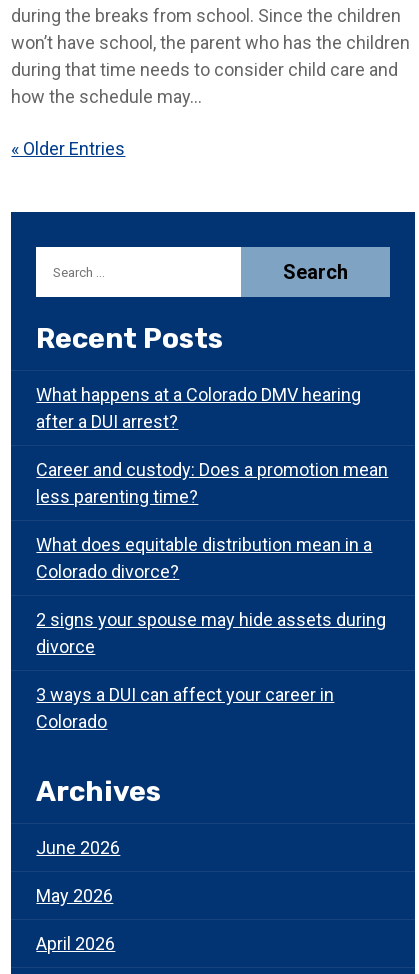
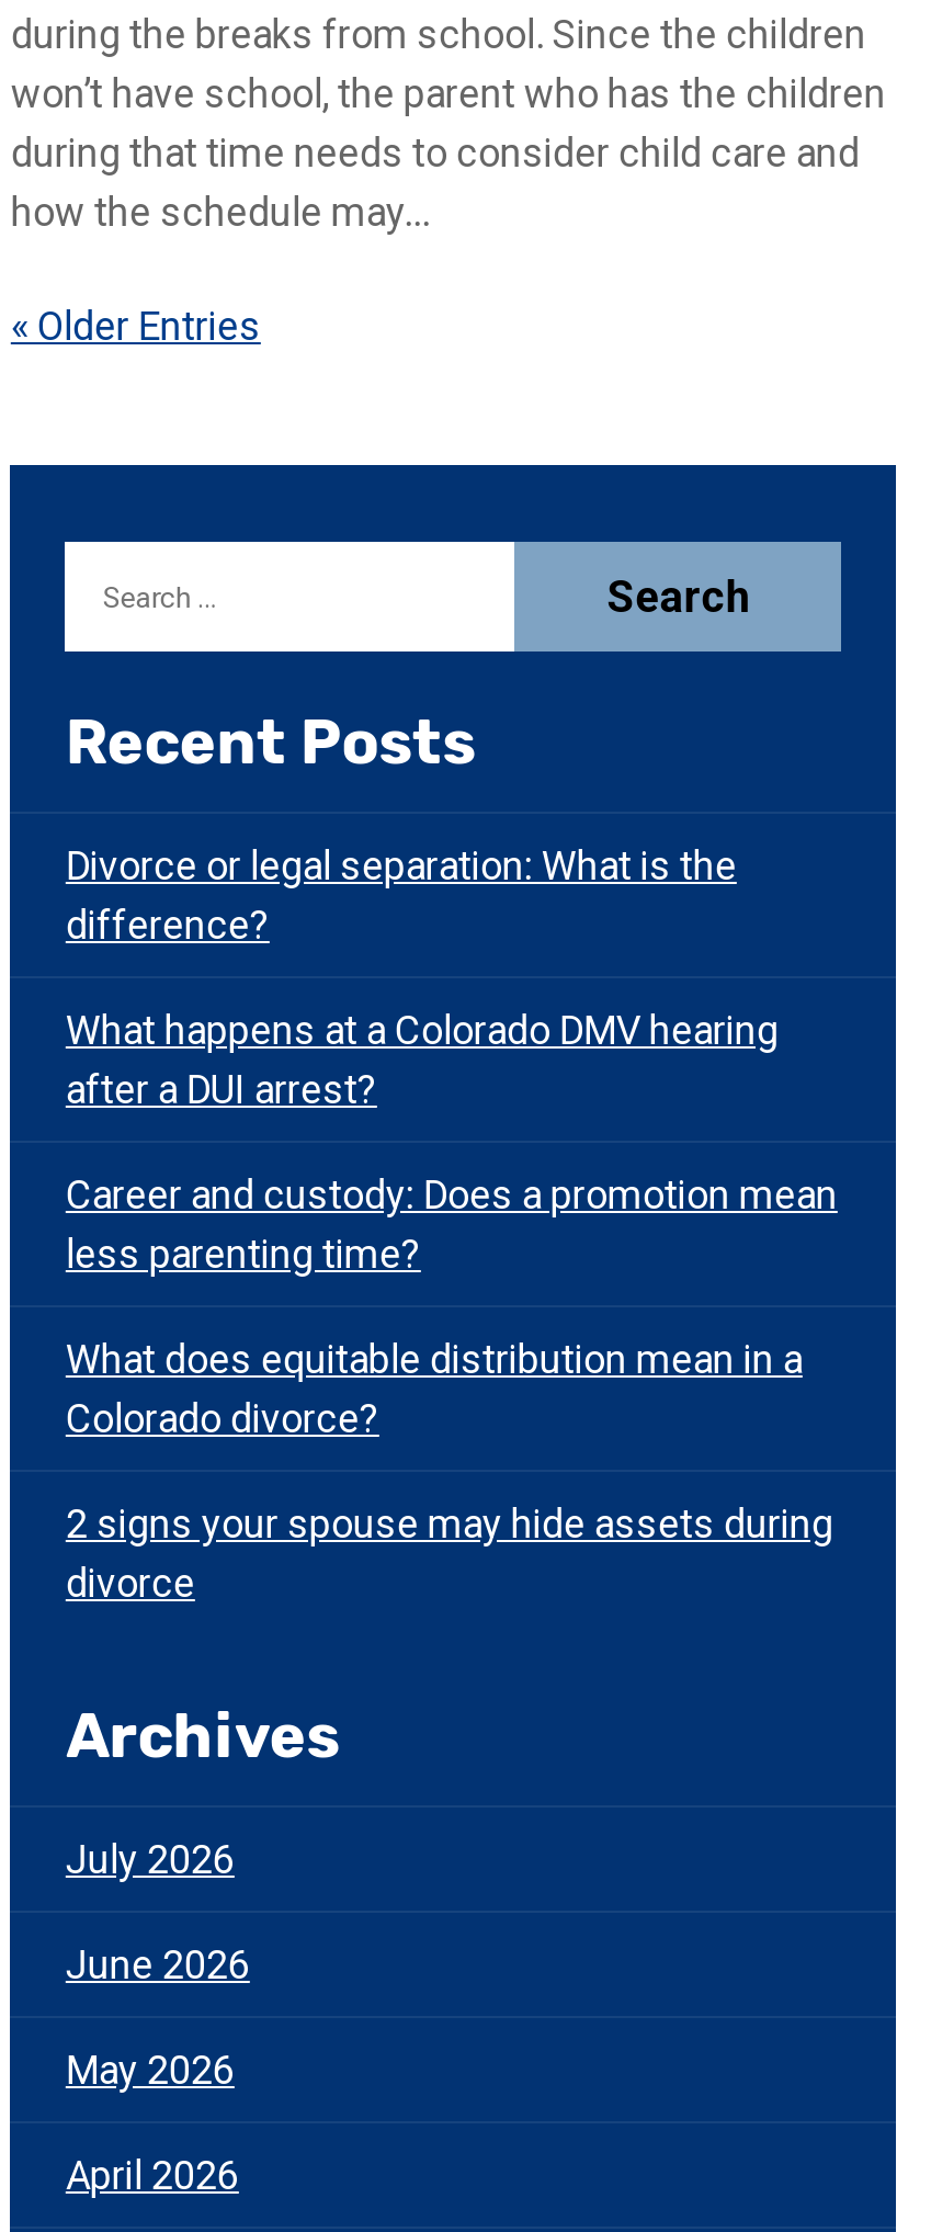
+ Divorce or legal separation: What is the
+ difference?

moved down: What happens at a Colorado DMV hearing | after a DUI arrest? | Career and custody: Does a promotion mean | less parenting time? | What does equitable distribution mean in a | Colorado divorce? | 2 signs your spouse may hide assets during | divorce

- 3 ways a DUI can affect your career in
- Colorado

+ July 2026
